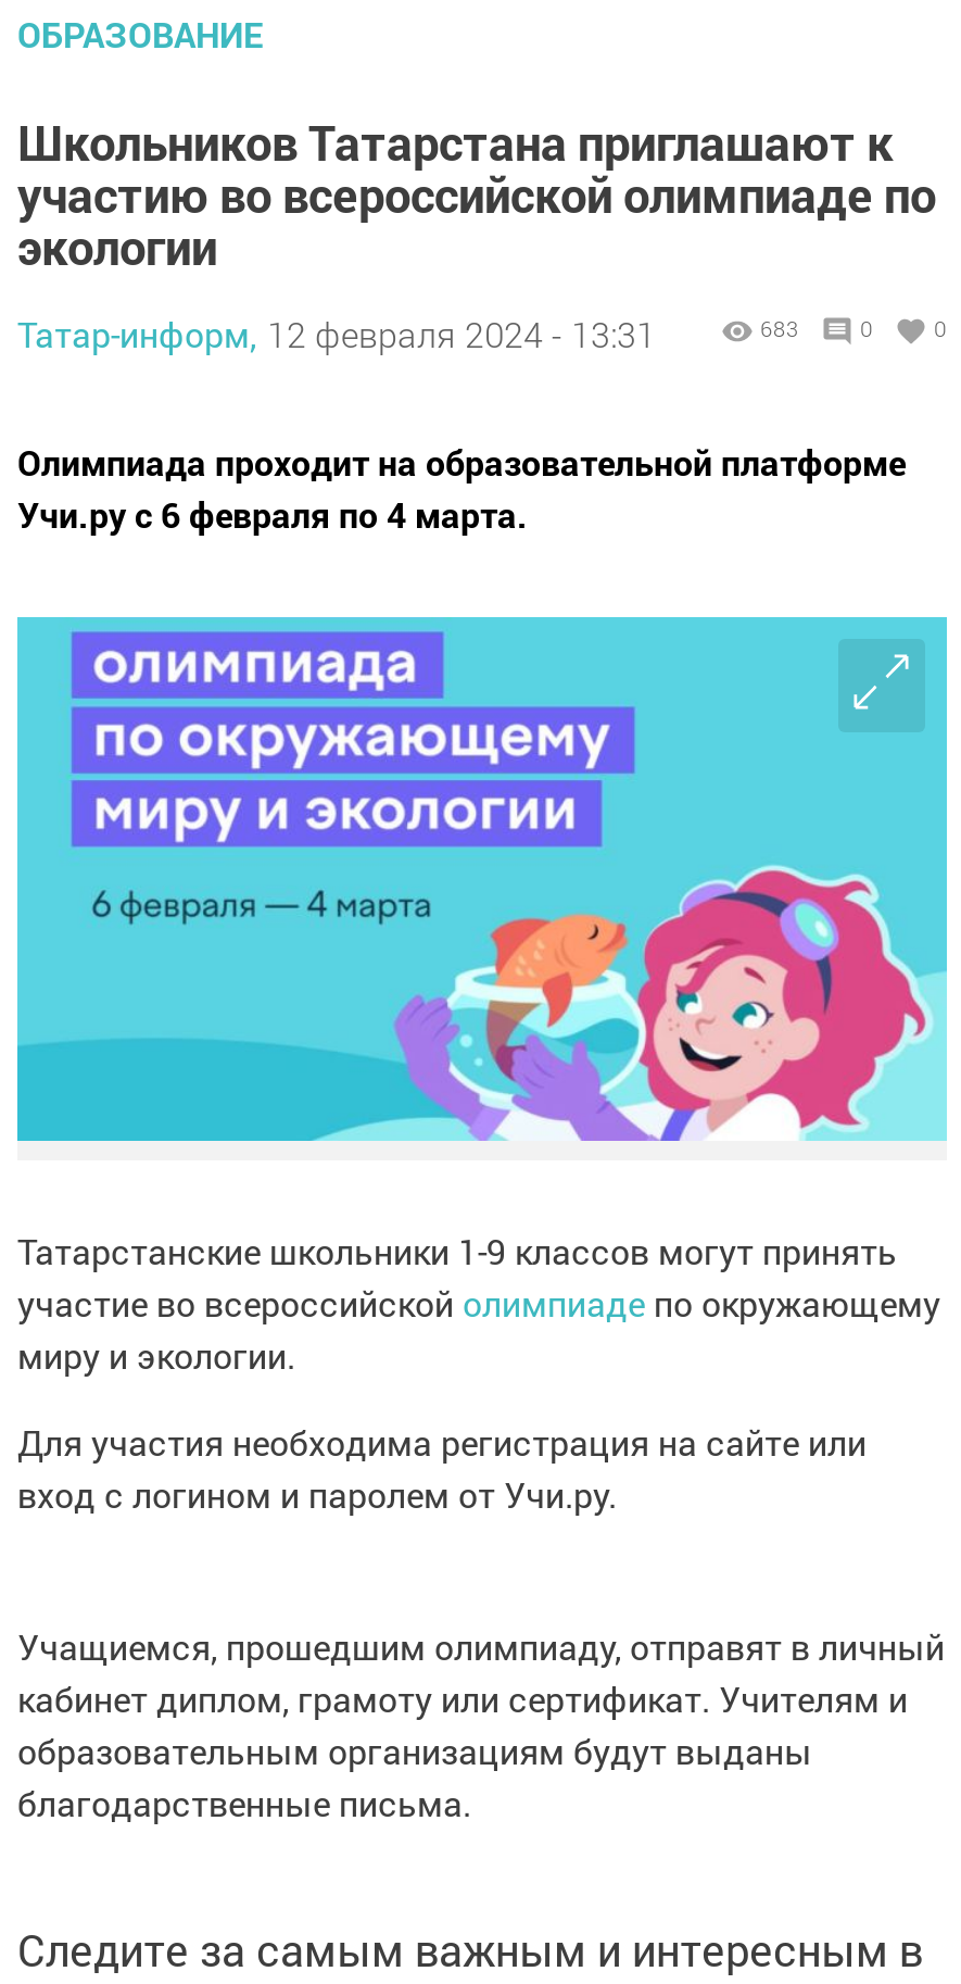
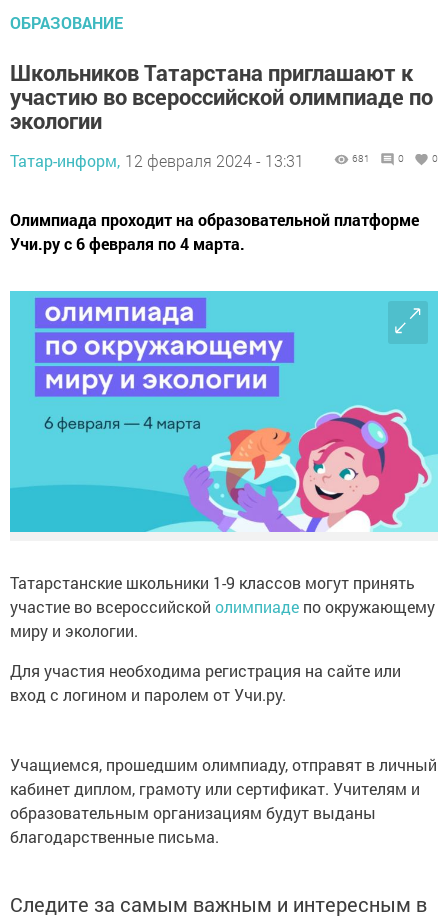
- 683
+ 681
